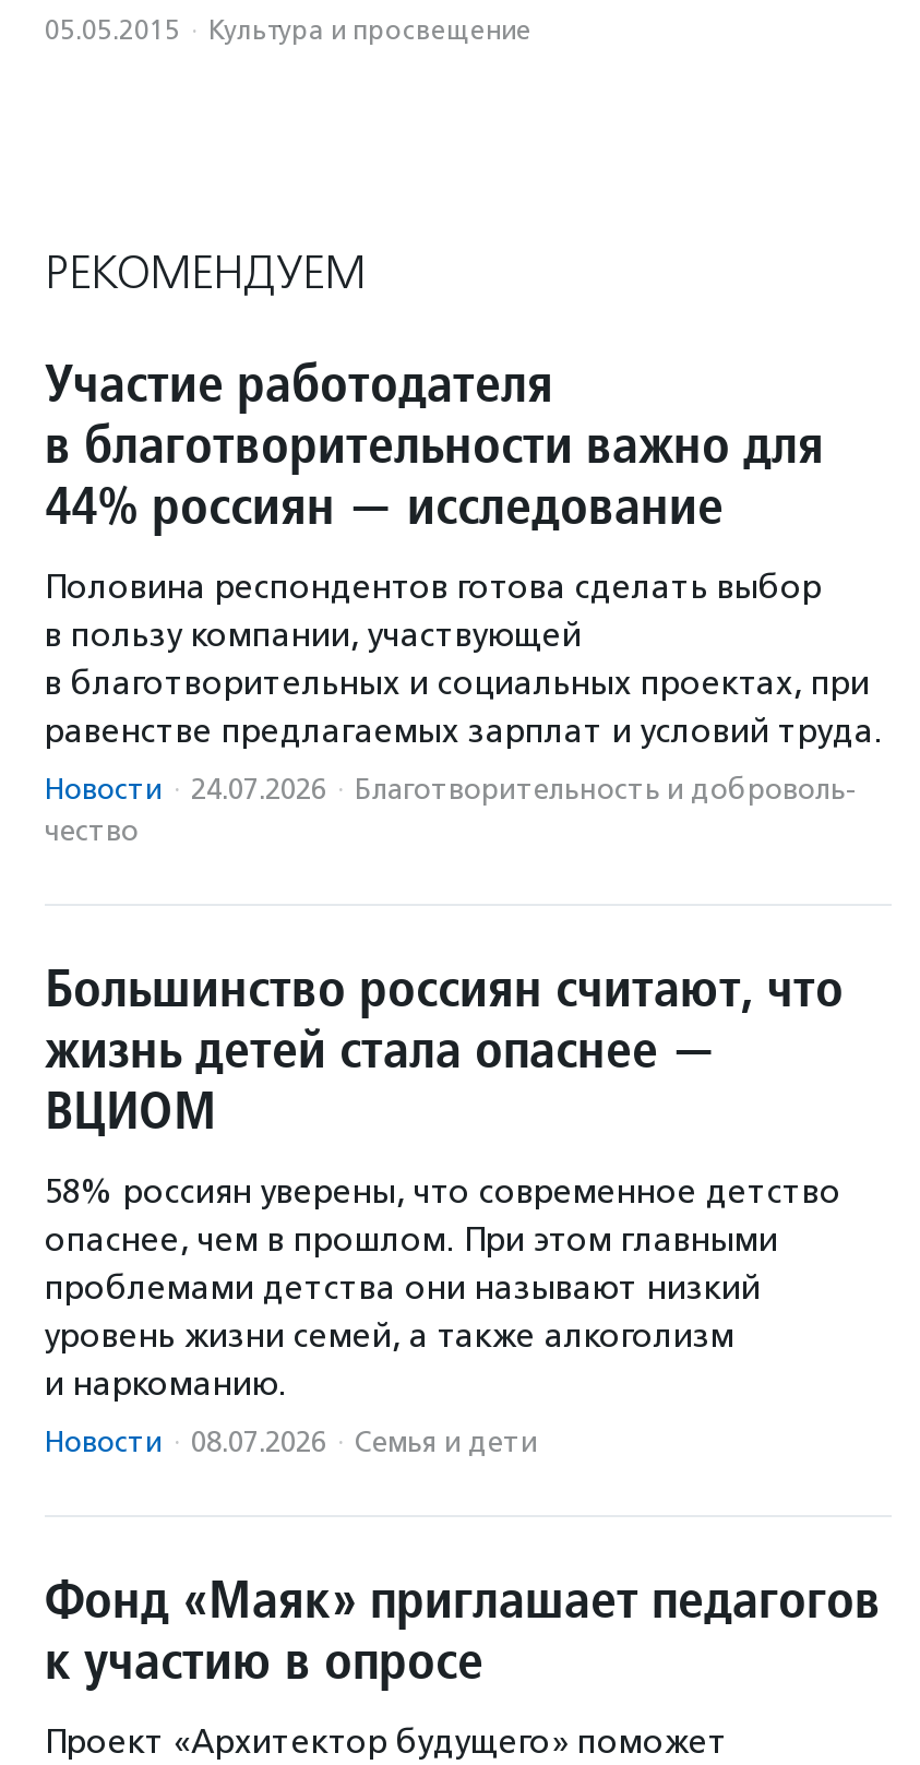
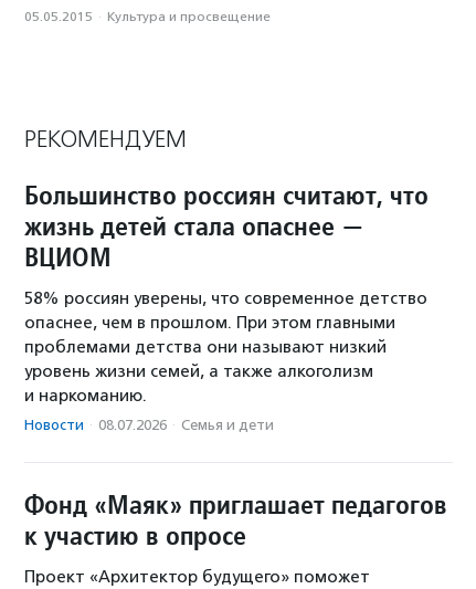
- Участие работодателя
- в благотворительности важно для
- 44% россиян — исследование
- Половина респондентов готова сделать выбор
- в пользу компании, участвующей
- в благотворительных и социальных проектах, при
- равенстве предлагаемых зарплат и условий труда.
- Новости · 24.07.2026 · Благотворительность и доброволь
- чество
